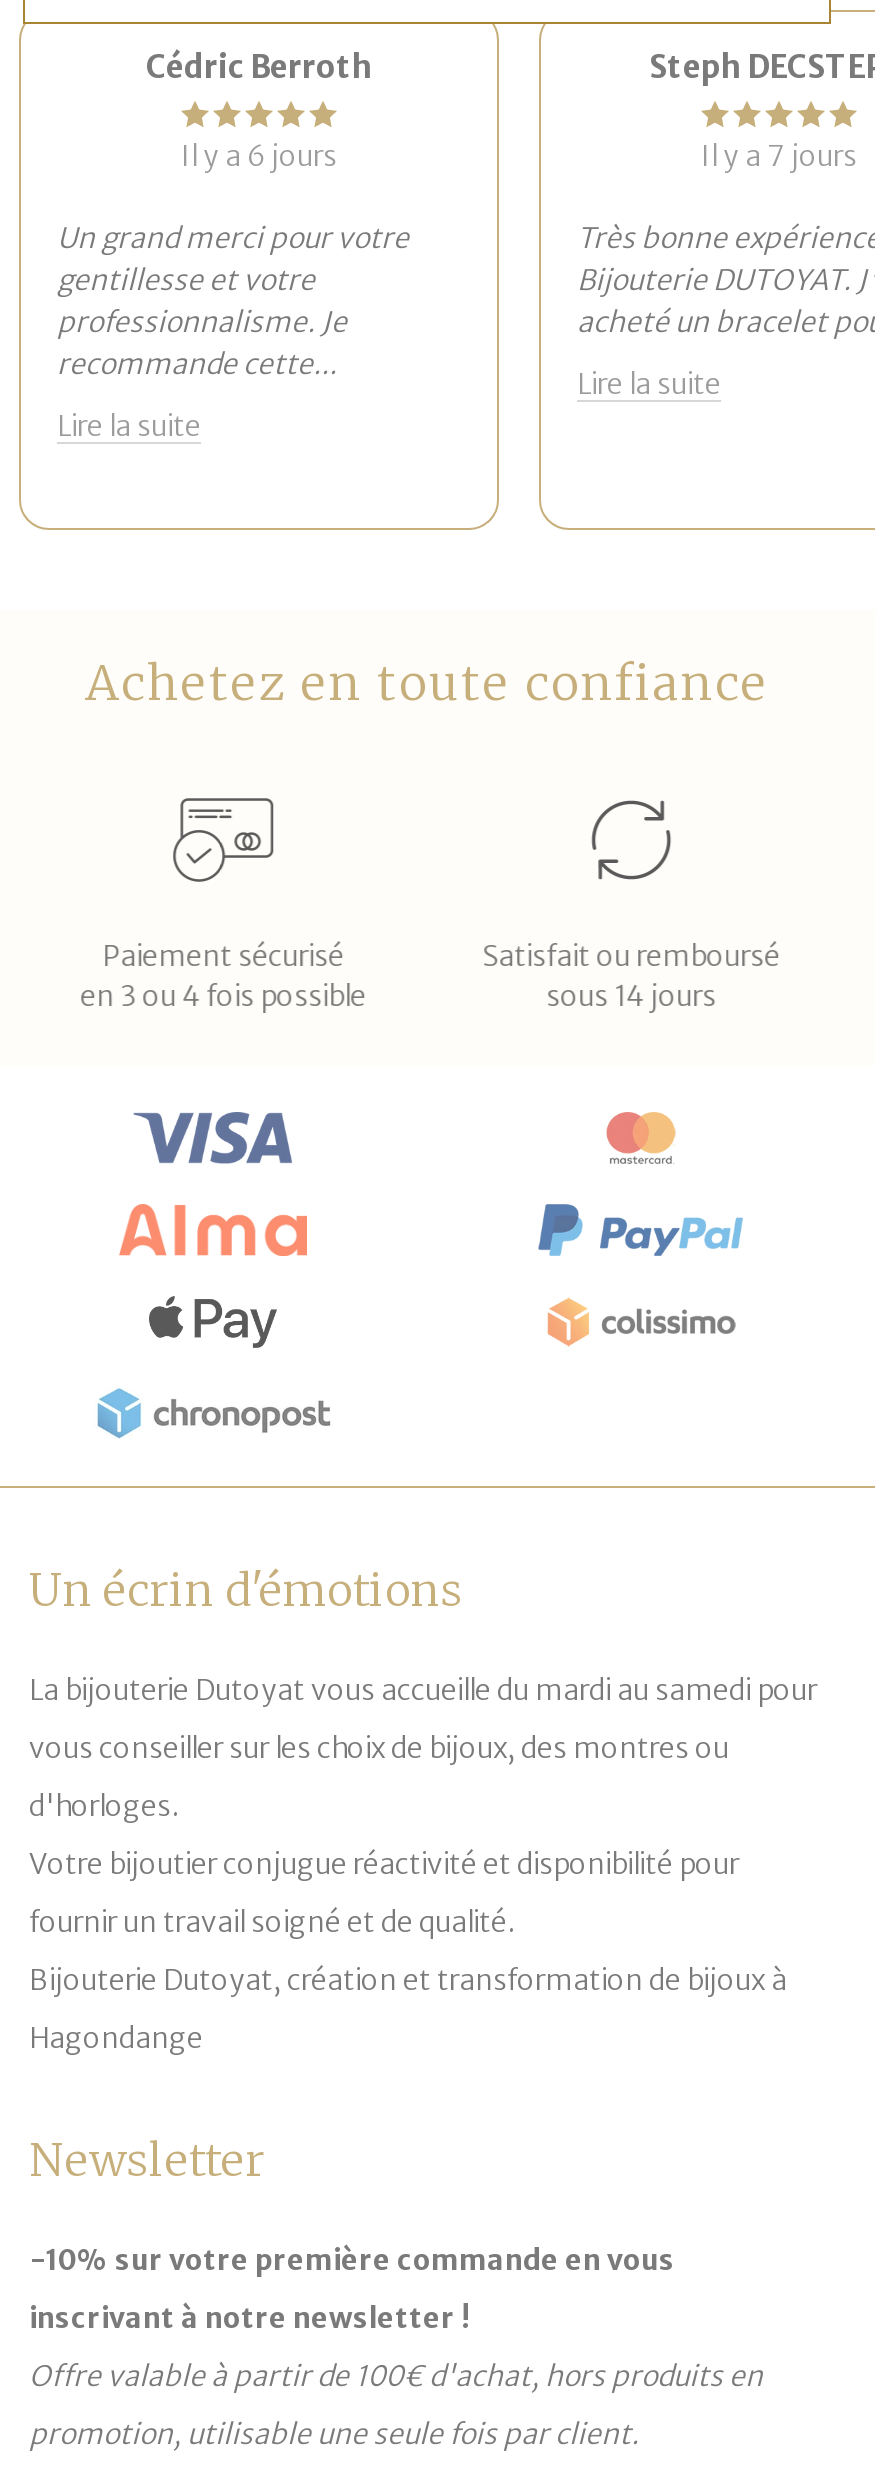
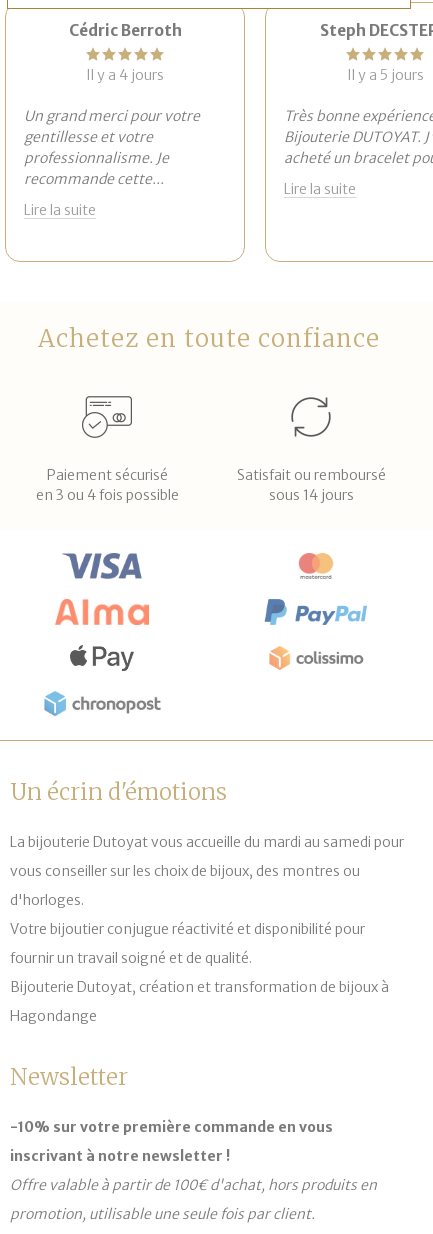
- Il y a 6 jours
+ Il y a 4 jours

- Il y a 7 jours
+ Il y a 5 jours
